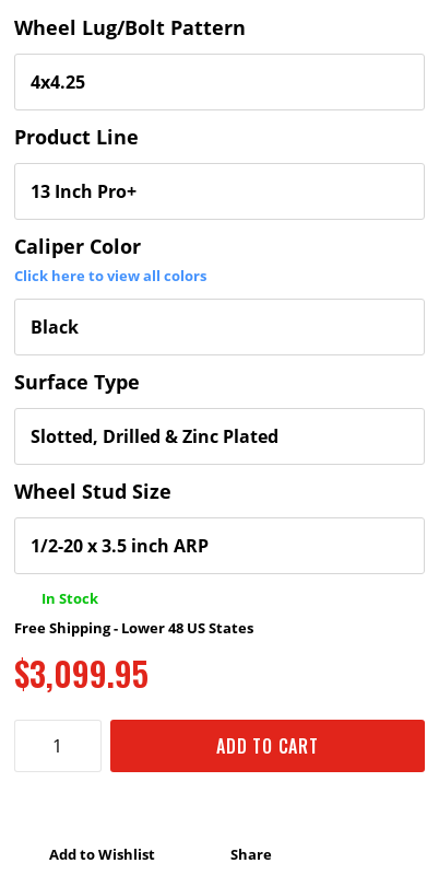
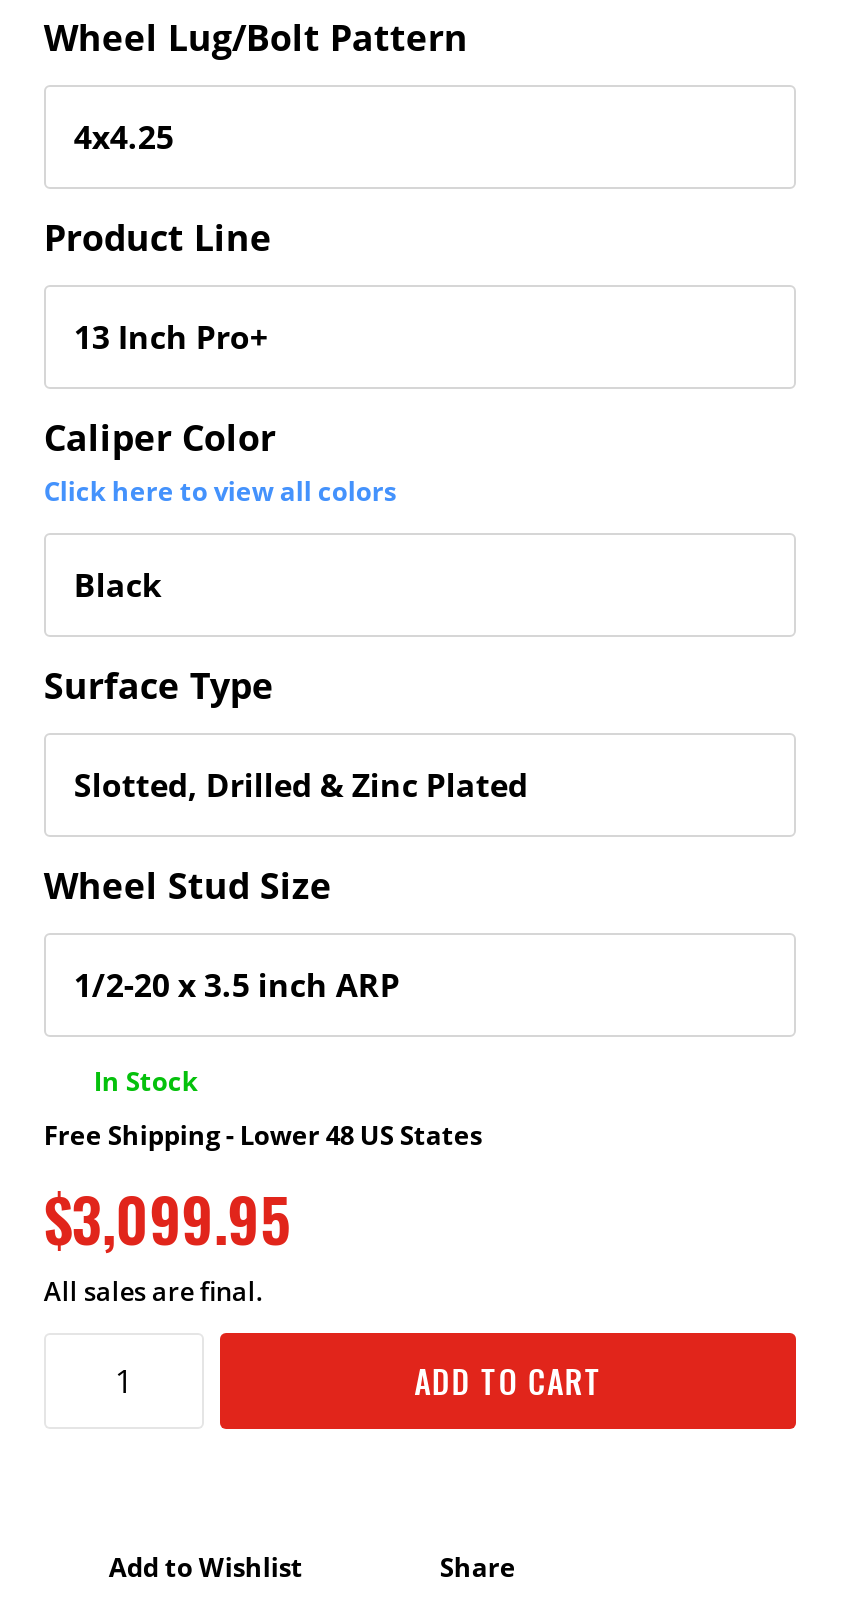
+ All sales are final.
